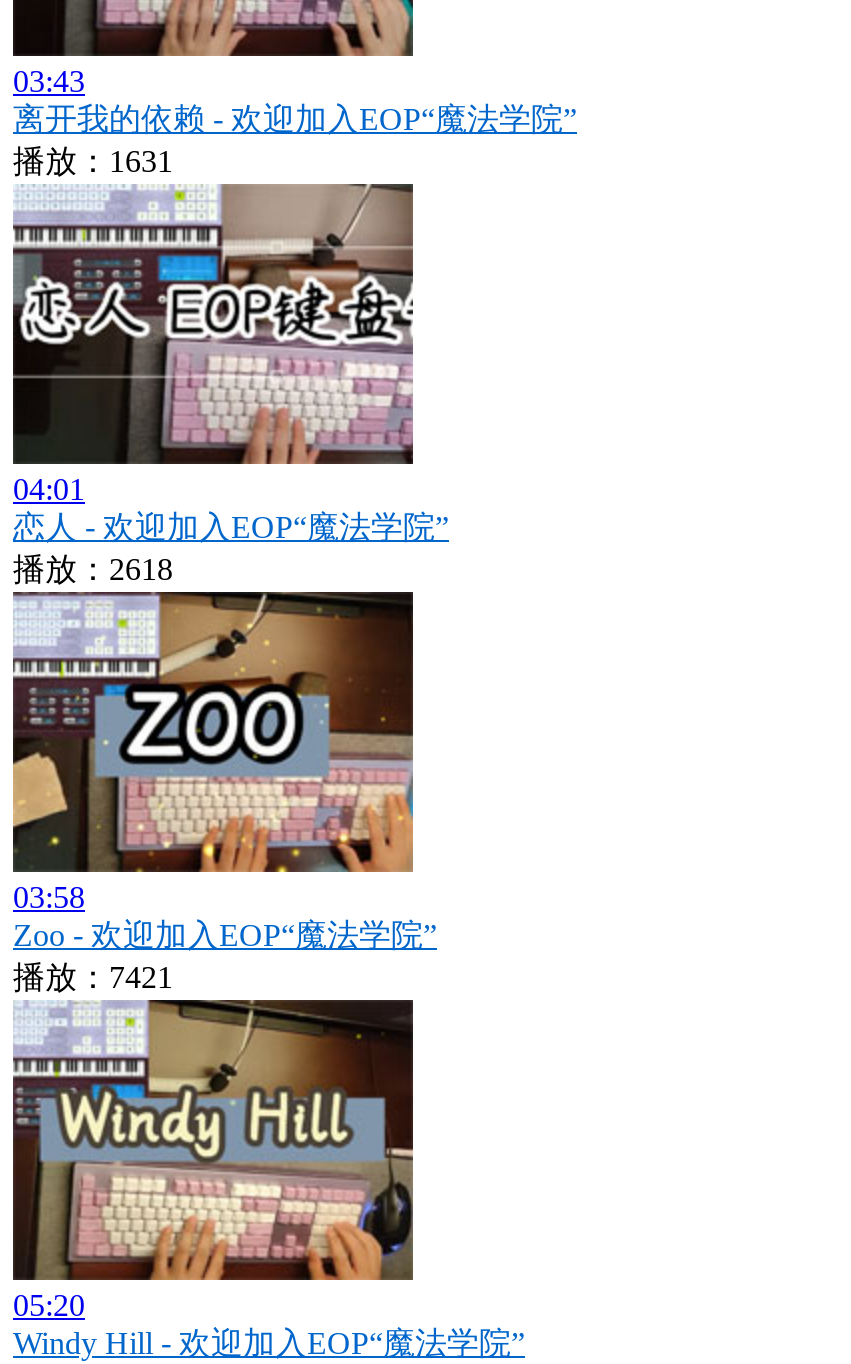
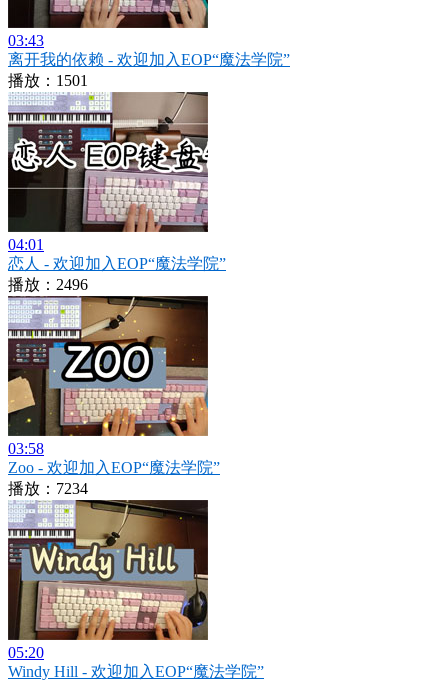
- 播放：1631
+ 播放：1501

- 播放：2618
+ 播放：2496

- 播放：7421
+ 播放：7234
